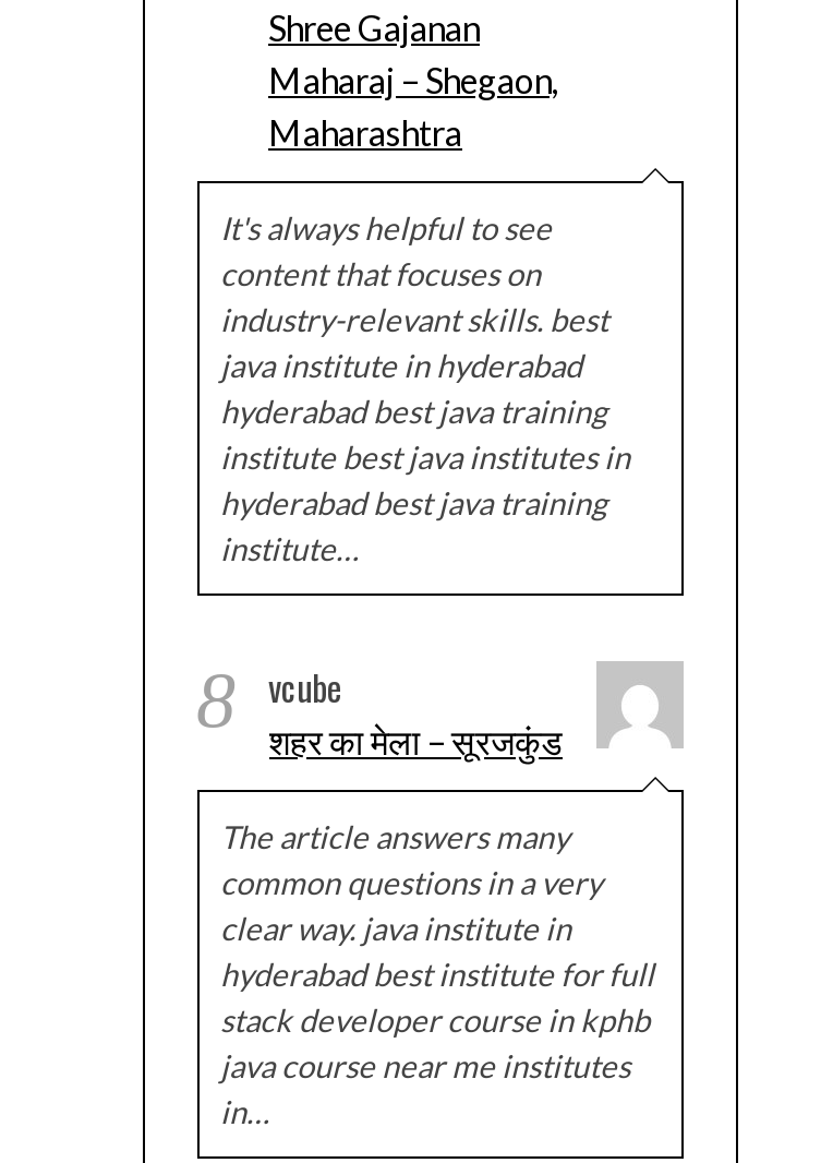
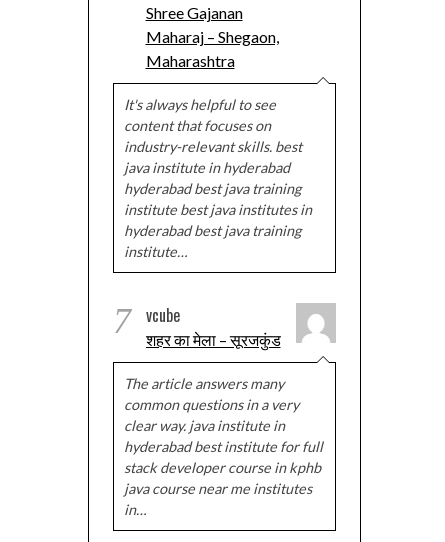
- 8 vcube शहर का मेला – सूरजकुंड
+ 7 vcube शहर का मेला – सूरजकुंड
